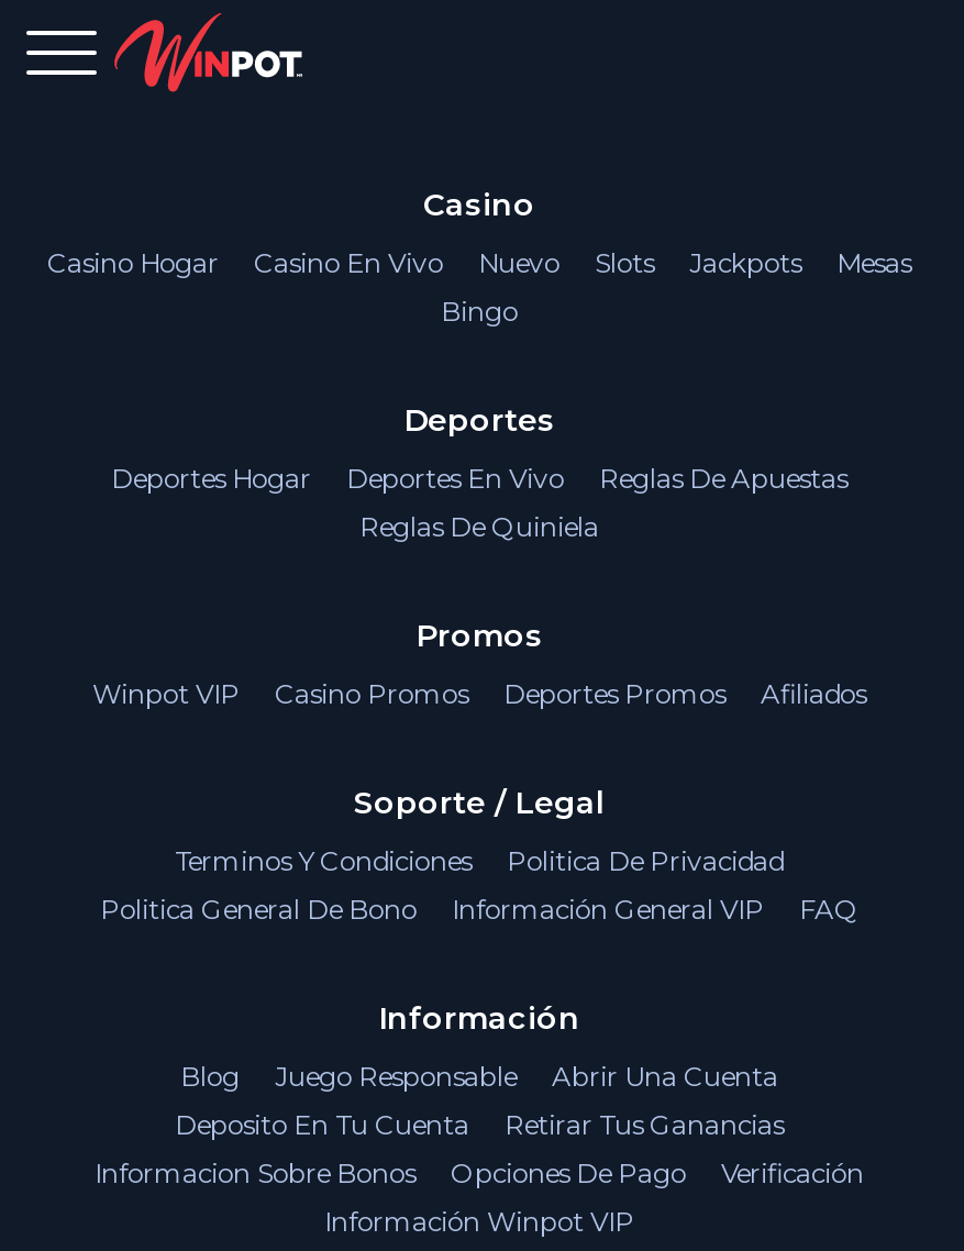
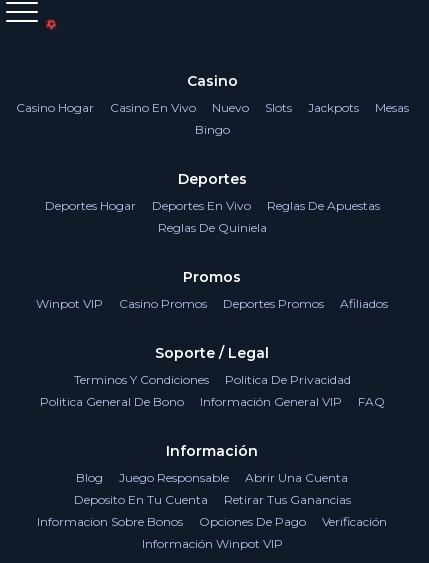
- [image]
